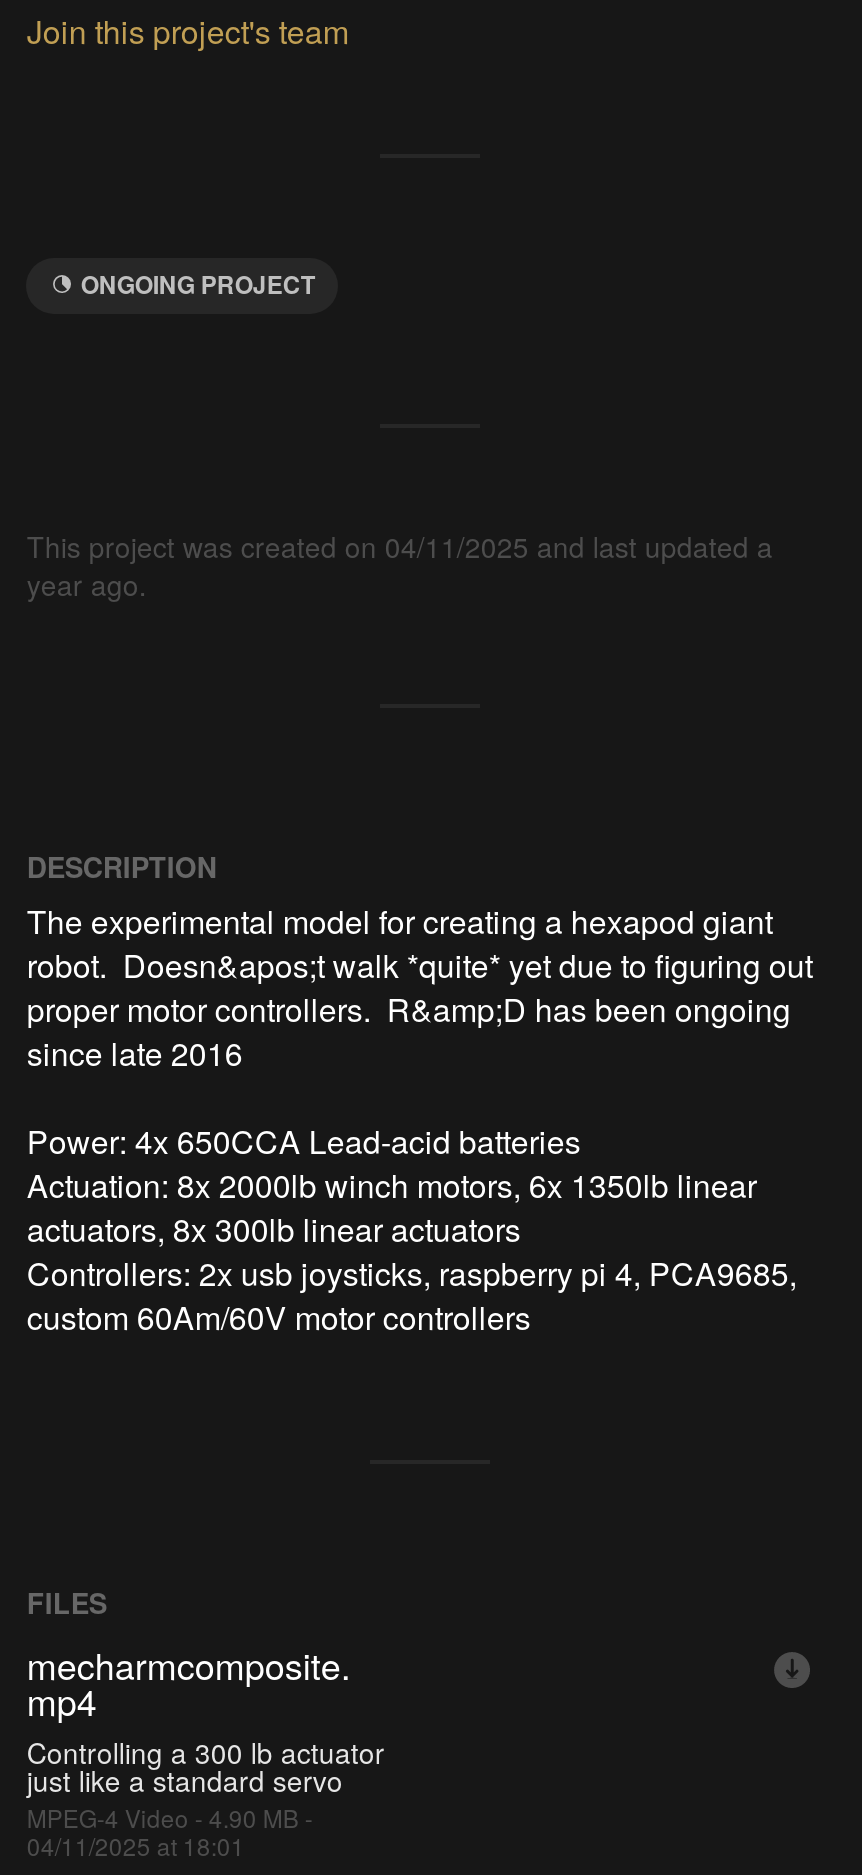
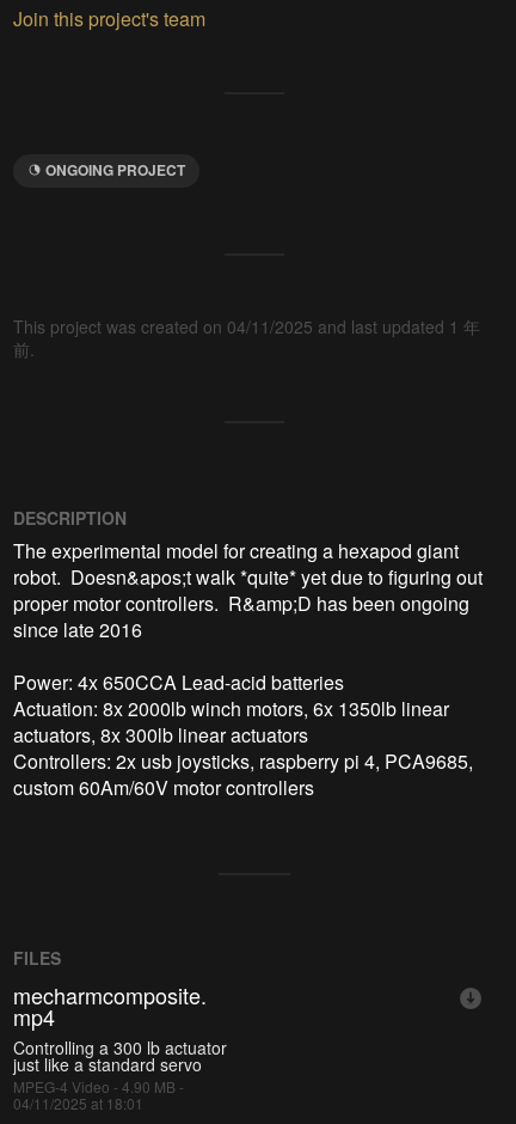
- This project was created on 04/11/2025 and last updated a
- year ago.
+ This project was created on 04/11/2025 and last updated 1 年
+ 前.
